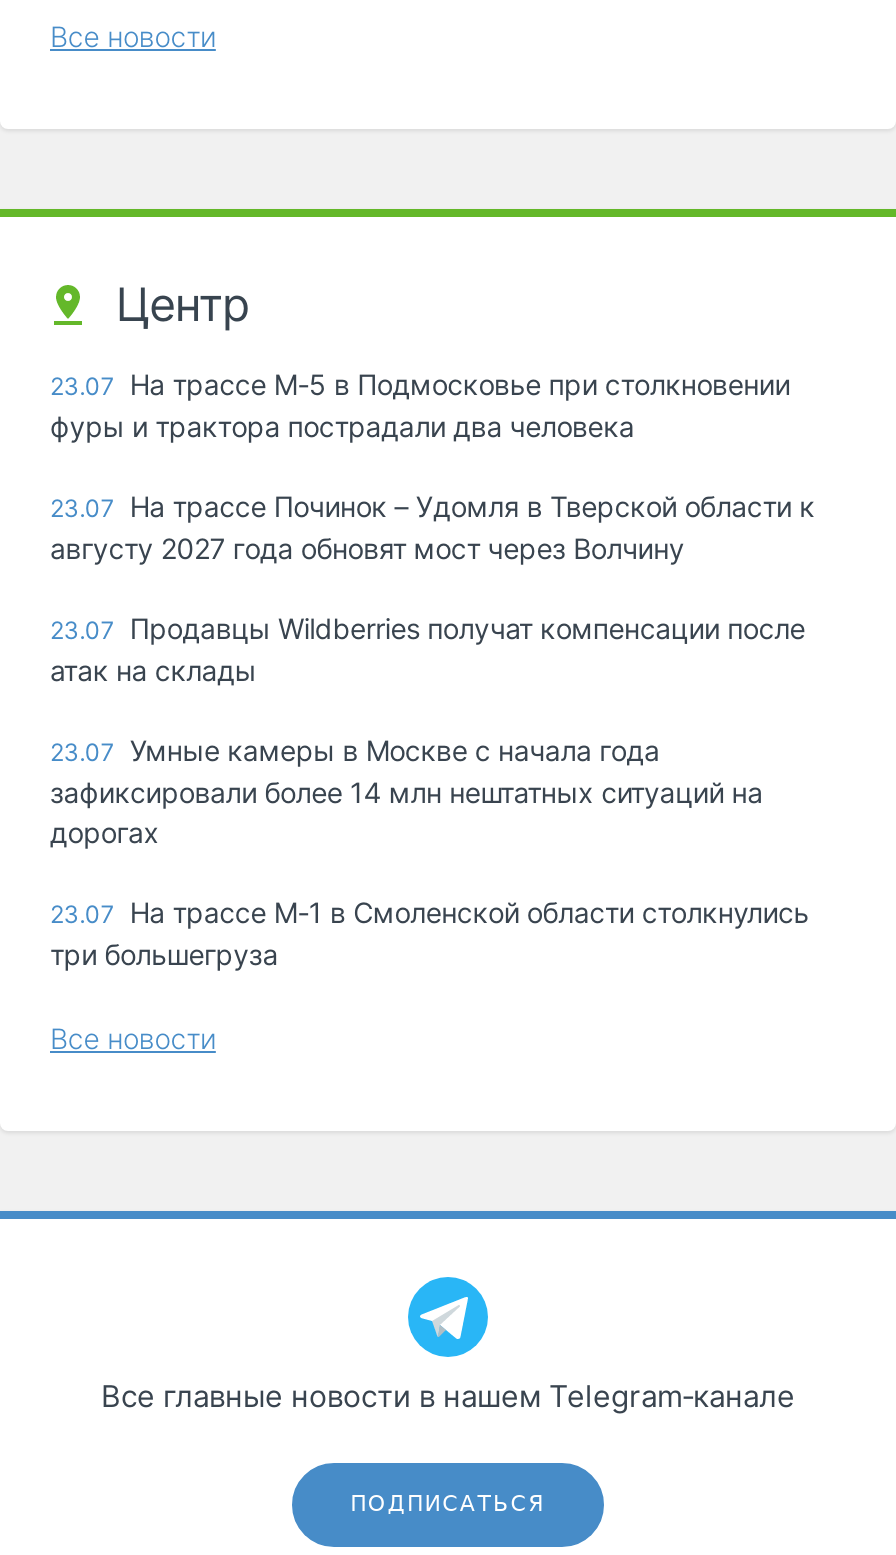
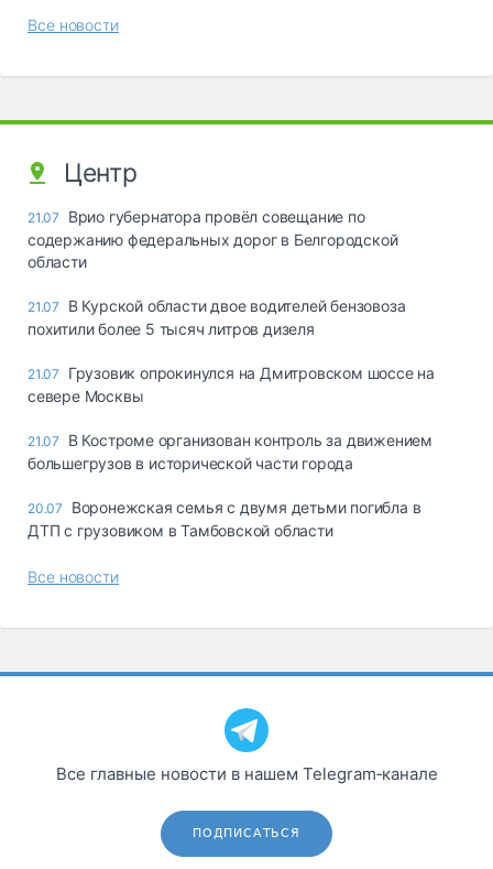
- 23.07 На трассе М-5 в Подмосковье при столкновении
- фуры и трактора пострадали два человека
+ 21.07 Врио губернатора провёл совещание по
+ содержанию федеральных дорог в Белгородской
+ области

- 23.07 На трассе Починок – Удомля в Тверской области к
- августу 2027 года обновят мост через Волчину
+ 21.07 В Курской области двое водителей бензовоза
+ похитили более 5 тысяч литров дизеля

- 23.07 Продавцы Wildberries получат компенсации после
- атак на склады
+ 21.07 Грузовик опрокинулся на Дмитровском шоссе на
+ севере Москвы

- 23.07 Умные камеры в Москве с начала года
- зафиксировали более 14 млн нештатных ситуаций на
- дорогах
+ 21.07 В Костроме организован контроль за движением
+ большегрузов в исторической части города

- 23.07 На трассе М-1 в Смоленской области столкнулись
- три большегруза
+ 20.07 Воронежская семья с двумя детьми погибла в
+ ДТП с грузовиком в Тамбовской области
